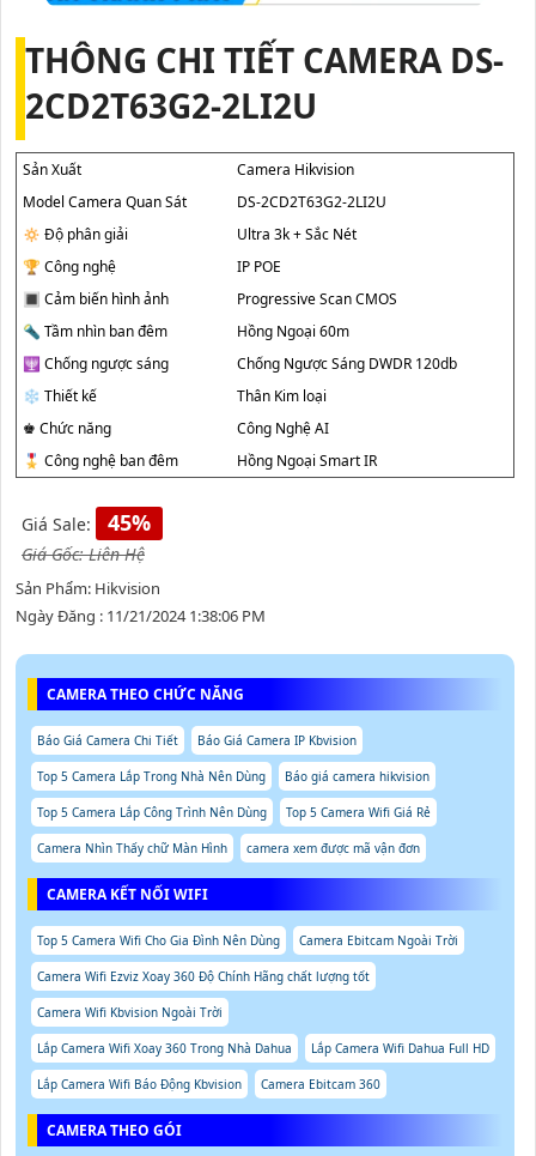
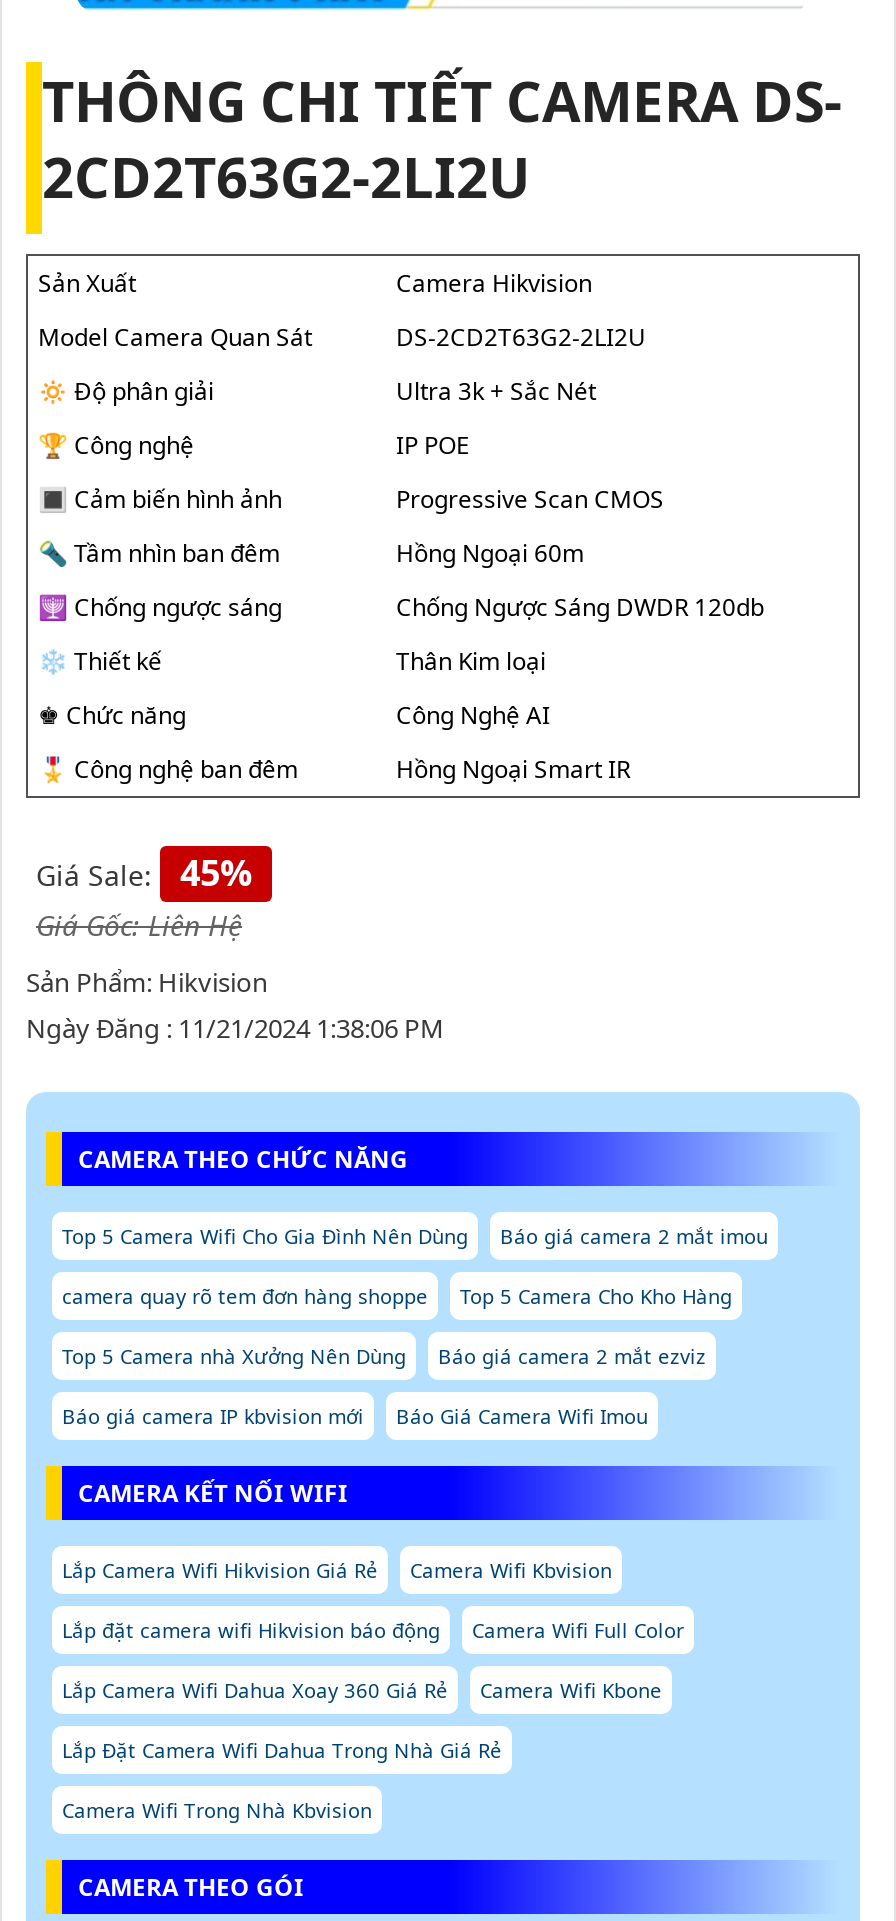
- Báo Giá Camera Chi Tiết
- Báo Giá Camera IP Kbvision
+ Báo giá camera 2 mắt imou

- Top 5 Camera Lắp Trong Nhà Nên Dùng
- Báo giá camera hikvision
+ camera quay rõ tem đơn hàng shoppe
+ Top 5 Camera Cho Kho Hàng

- Top 5 Camera Lắp Công Trình Nên Dùng
- Top 5 Camera Wifi Giá Rẻ
+ Top 5 Camera nhà Xưởng Nên Dùng
+ Báo giá camera 2 mắt ezviz

- Camera Nhìn Thấy chữ Màn Hình
- camera xem được mã vận đơn
+ Báo giá camera IP kbvision mới
+ Báo Giá Camera Wifi Imou

moved up: Top 5 Camera Wifi Cho Gia Đình Nên Dùng

- Camera Ebitcam Ngoài Trời
+ Lắp Camera Wifi Hikvision Giá Rẻ
+ Camera Wifi Kbvision

- Camera Wifi Ezviz Xoay 360 Độ Chính Hãng chất lượng tốt
+ Lắp đặt camera wifi Hikvision báo động
+ Camera Wifi Full Color

- Camera Wifi Kbvision Ngoài Trời
+ Lắp Camera Wifi Dahua Xoay 360 Giá Rẻ
+ Camera Wifi Kbone

- Lắp Camera Wifi Xoay 360 Trong Nhà Dahua
- Lắp Camera Wifi Dahua Full HD
+ Lắp Đặt Camera Wifi Dahua Trong Nhà Giá Rẻ

- Lắp Camera Wifi Báo Động Kbvision
- Camera Ebitcam 360
+ Camera Wifi Trong Nhà Kbvision
